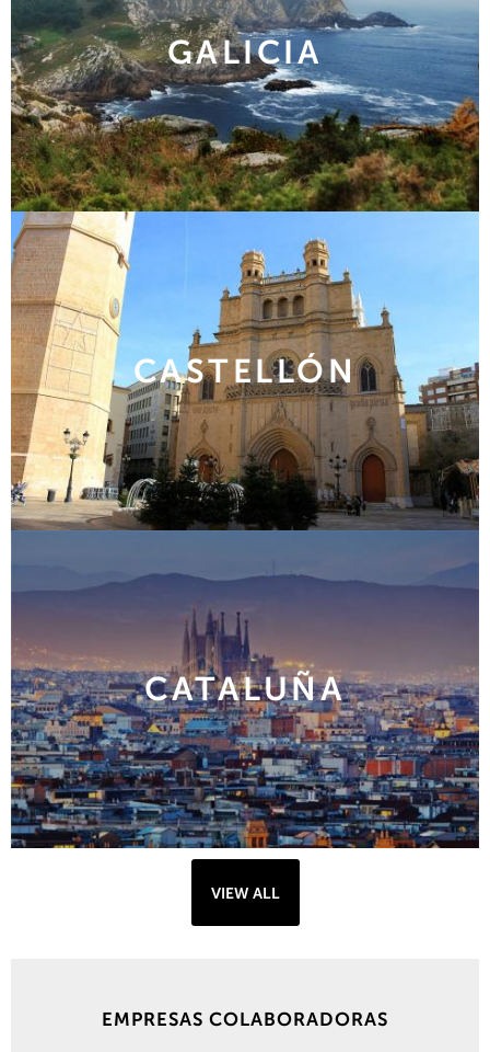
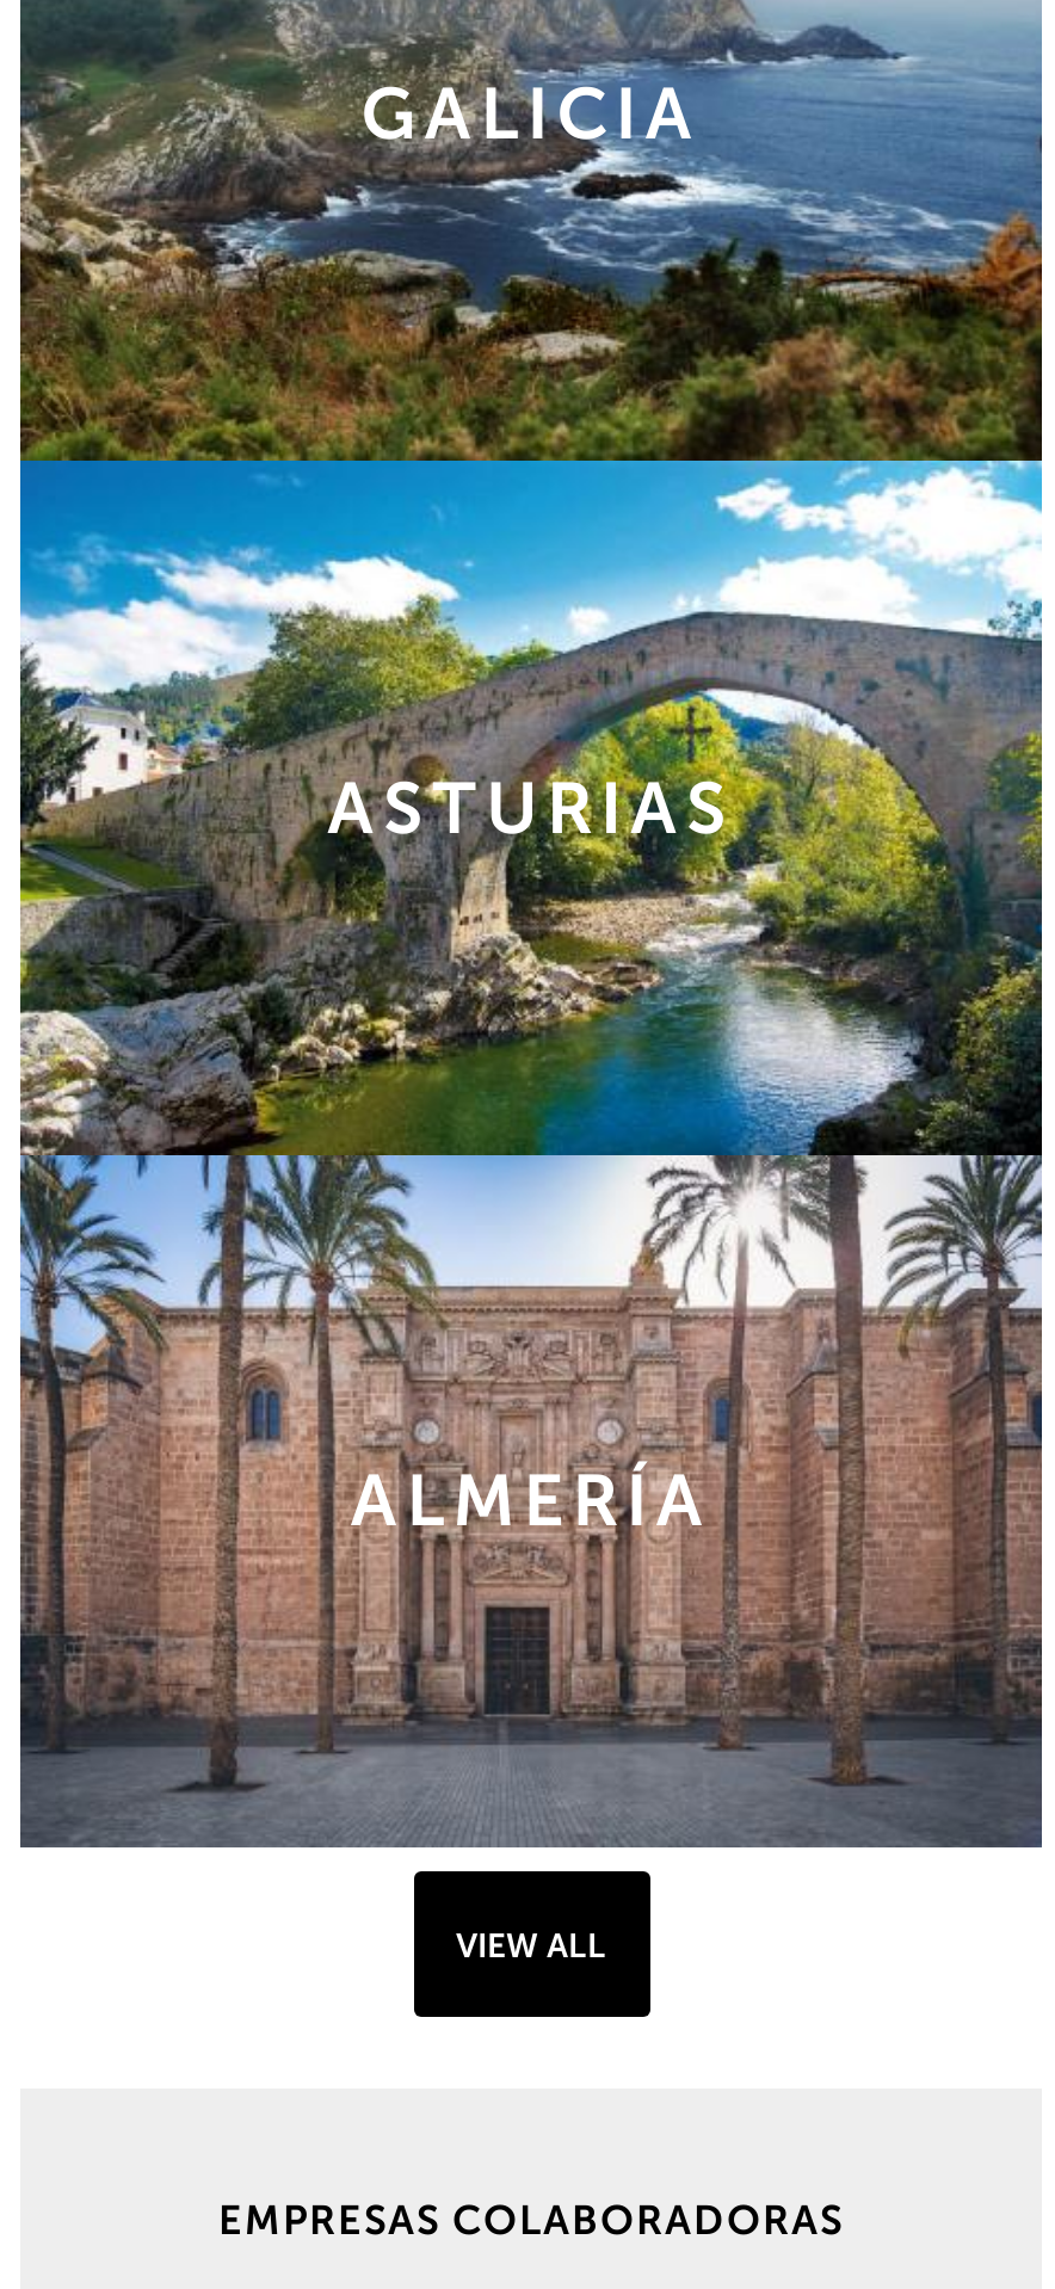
- [image]
- CASTELLÓN
+ [image]
+ ASTURIAS

- CATALUÑA
+ ALMERÍA
